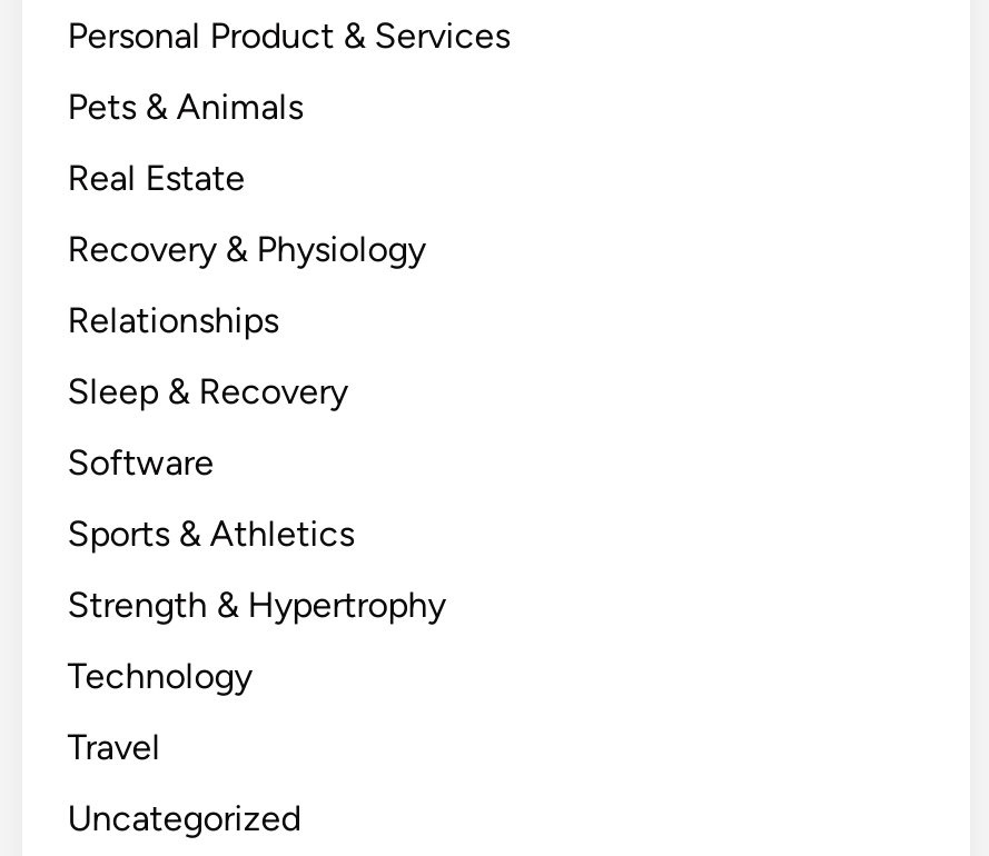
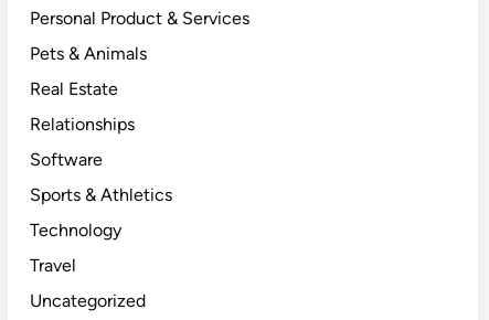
- Recovery & Physiology

- Sleep & Recovery

- Strength & Hypertrophy
